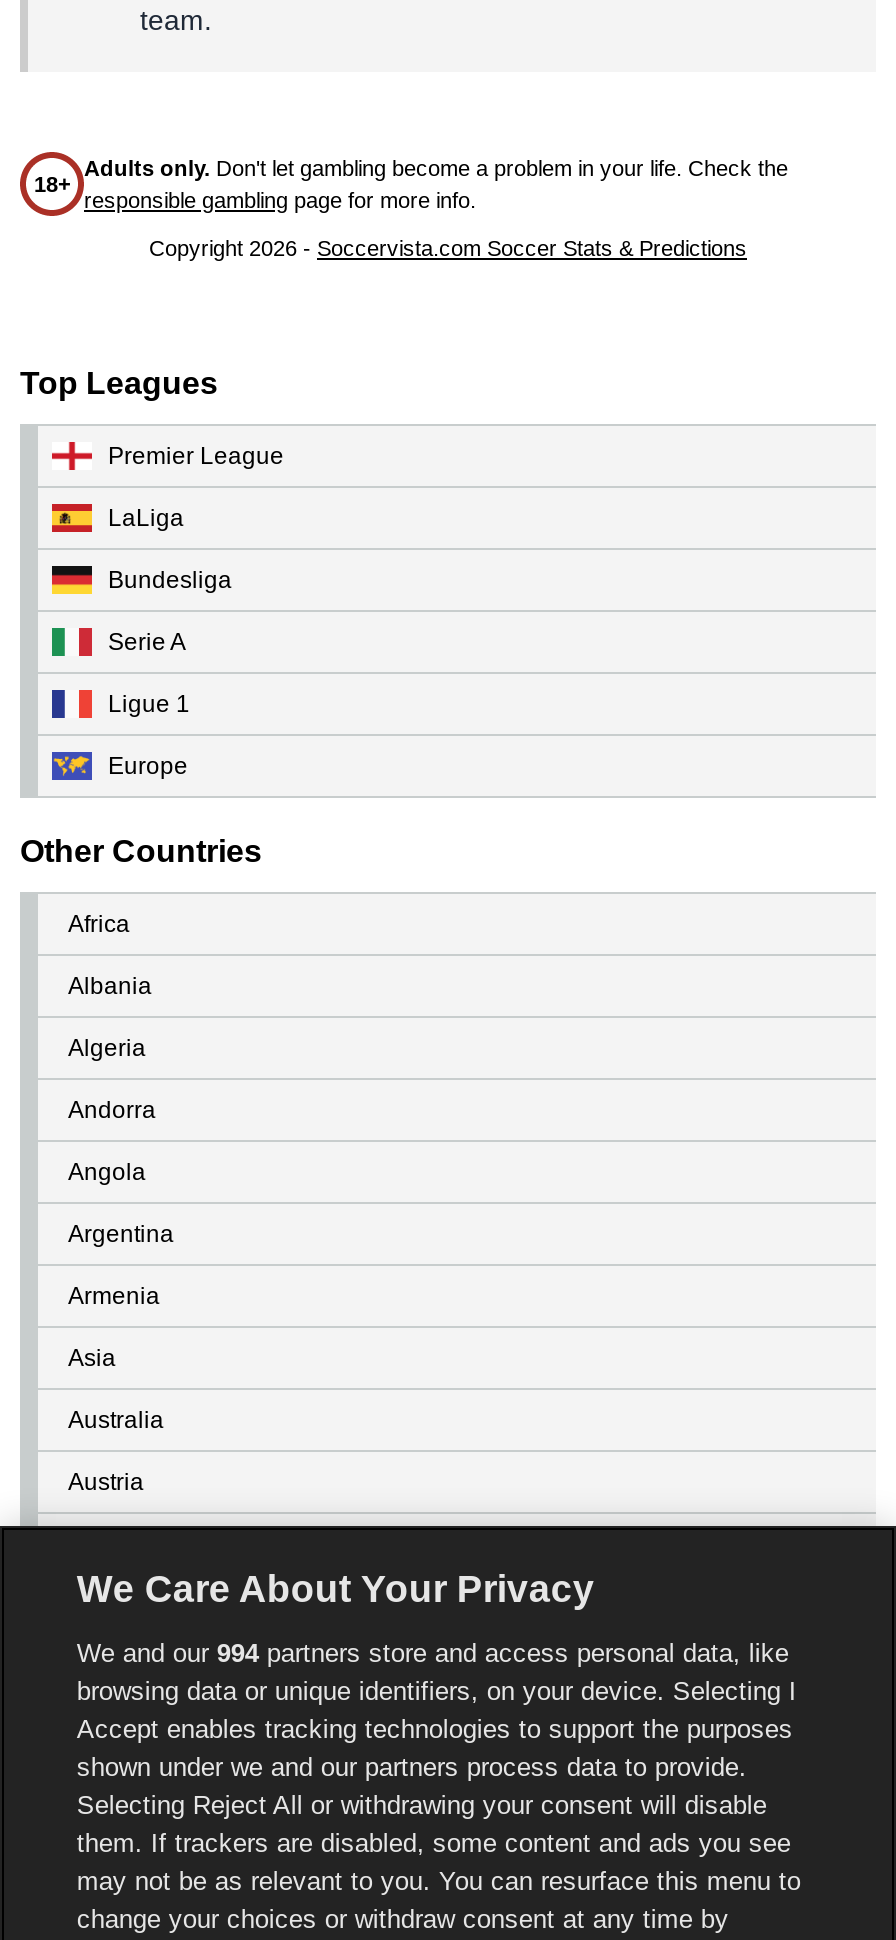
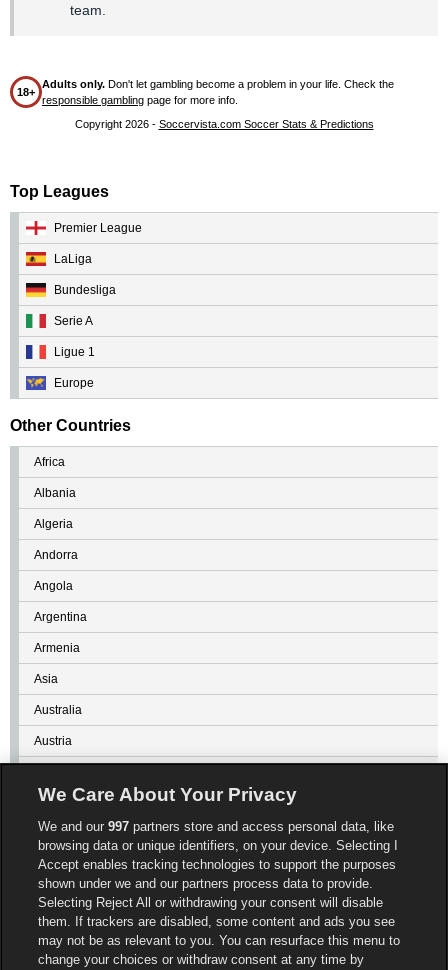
- We and our 994 partners store and access personal data, like
+ We and our 997 partners store and access personal data, like
